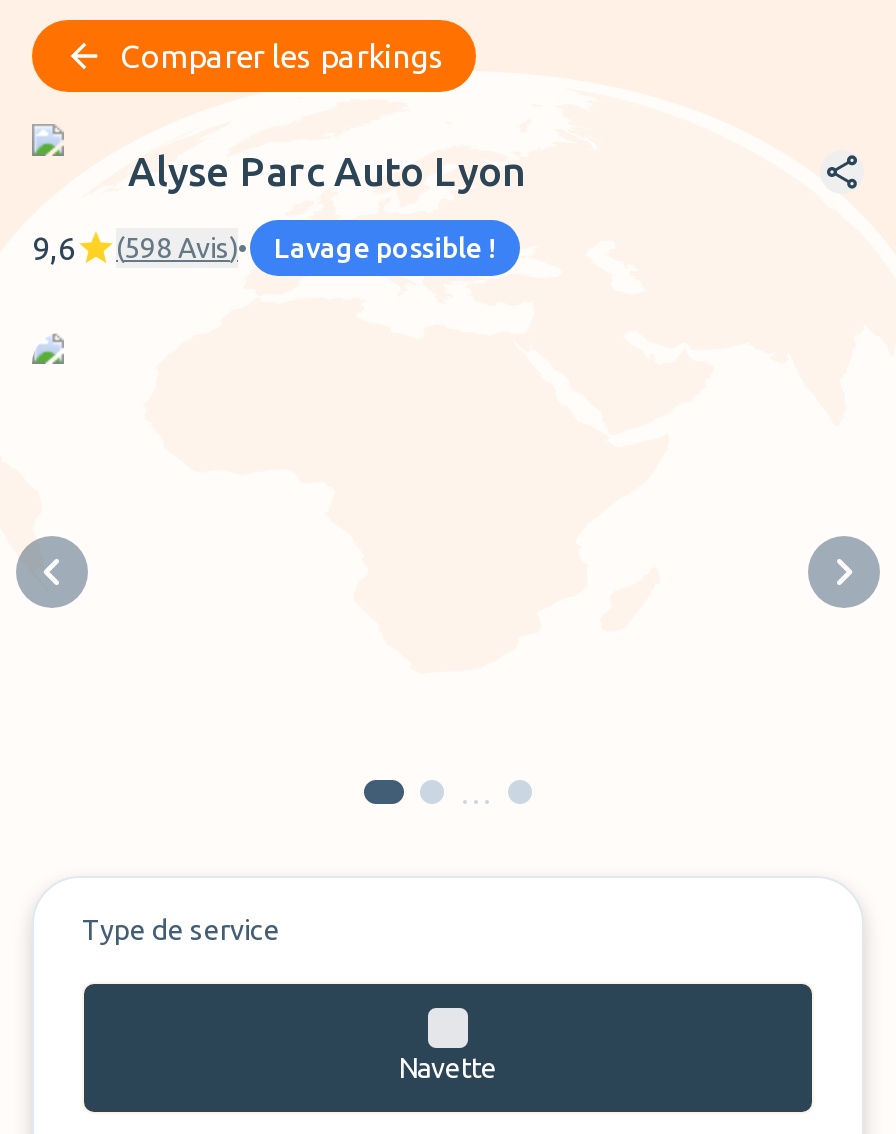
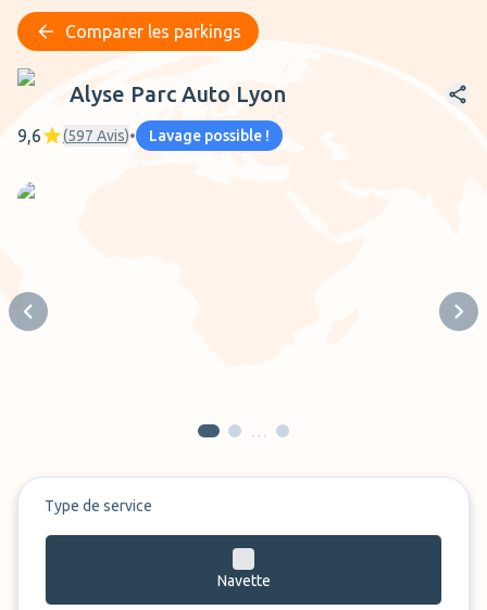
- 9,6 (598 Avis)• Lavage possible !
+ 9,6 (597 Avis)• Lavage possible !
